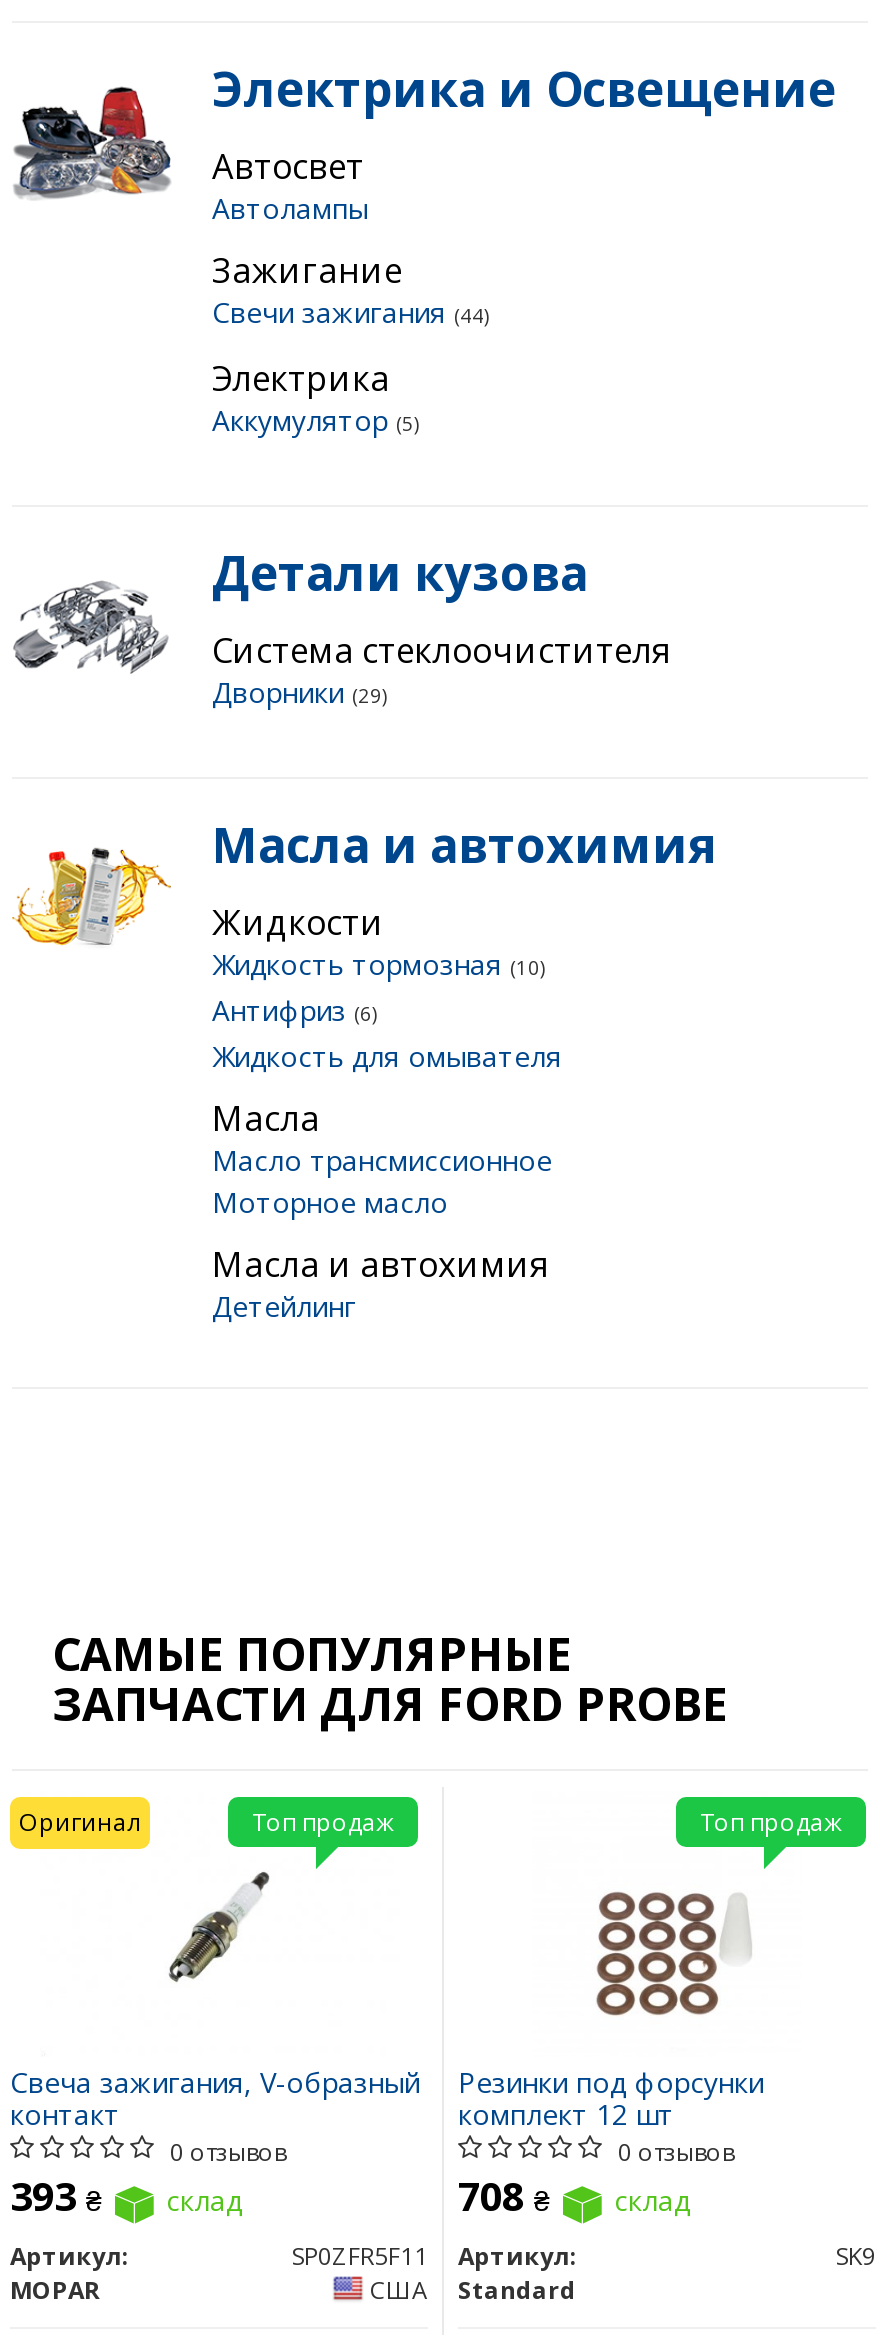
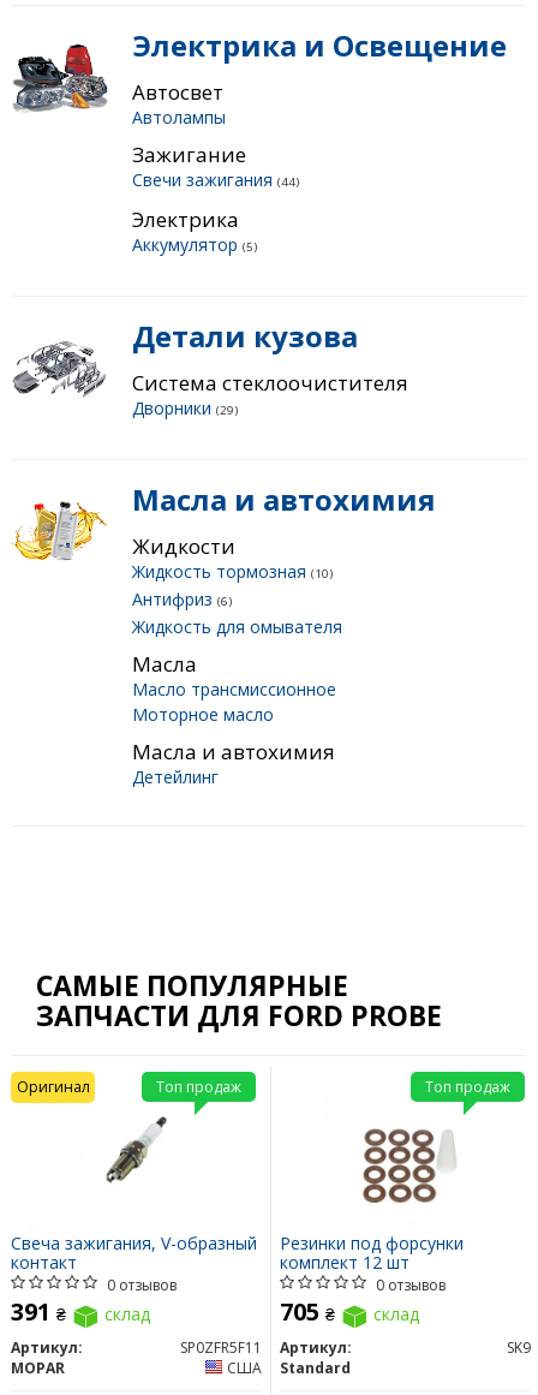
- 393 ₴ склад
+ 391 ₴ склад

- 708 ₴ склад
+ 705 ₴ склад
